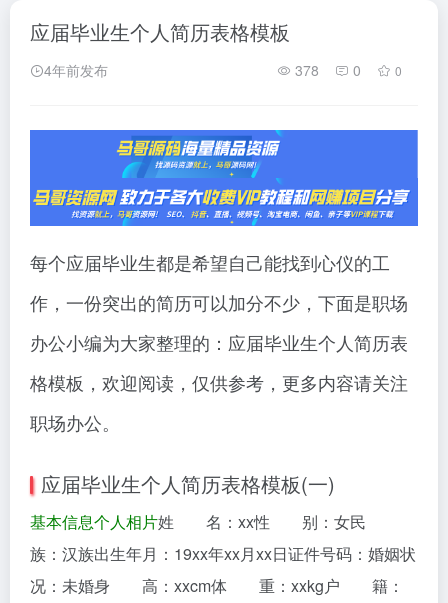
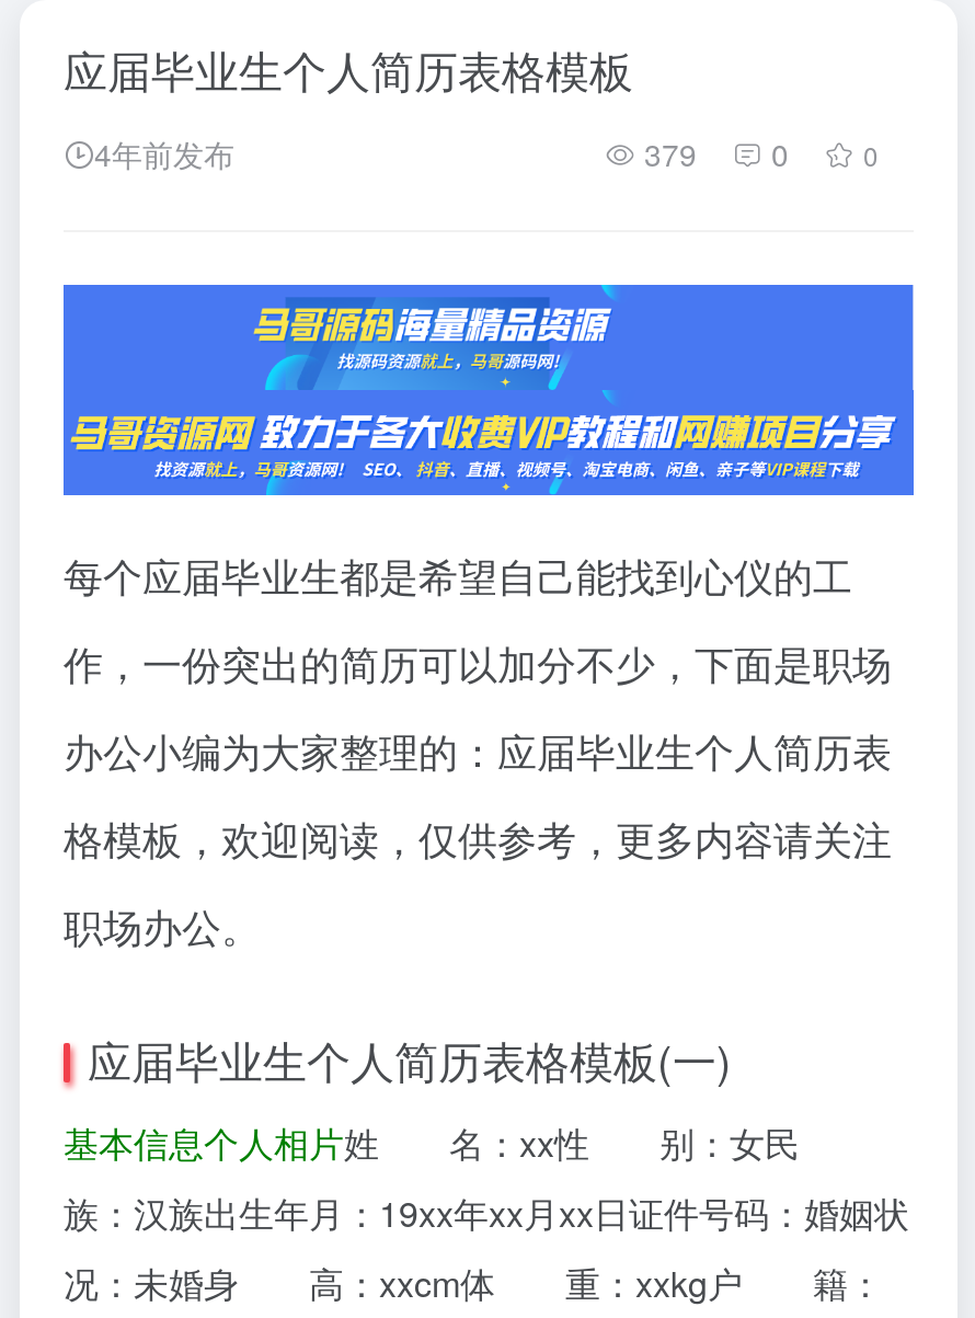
- 378 0 0
+ 379 0 0
